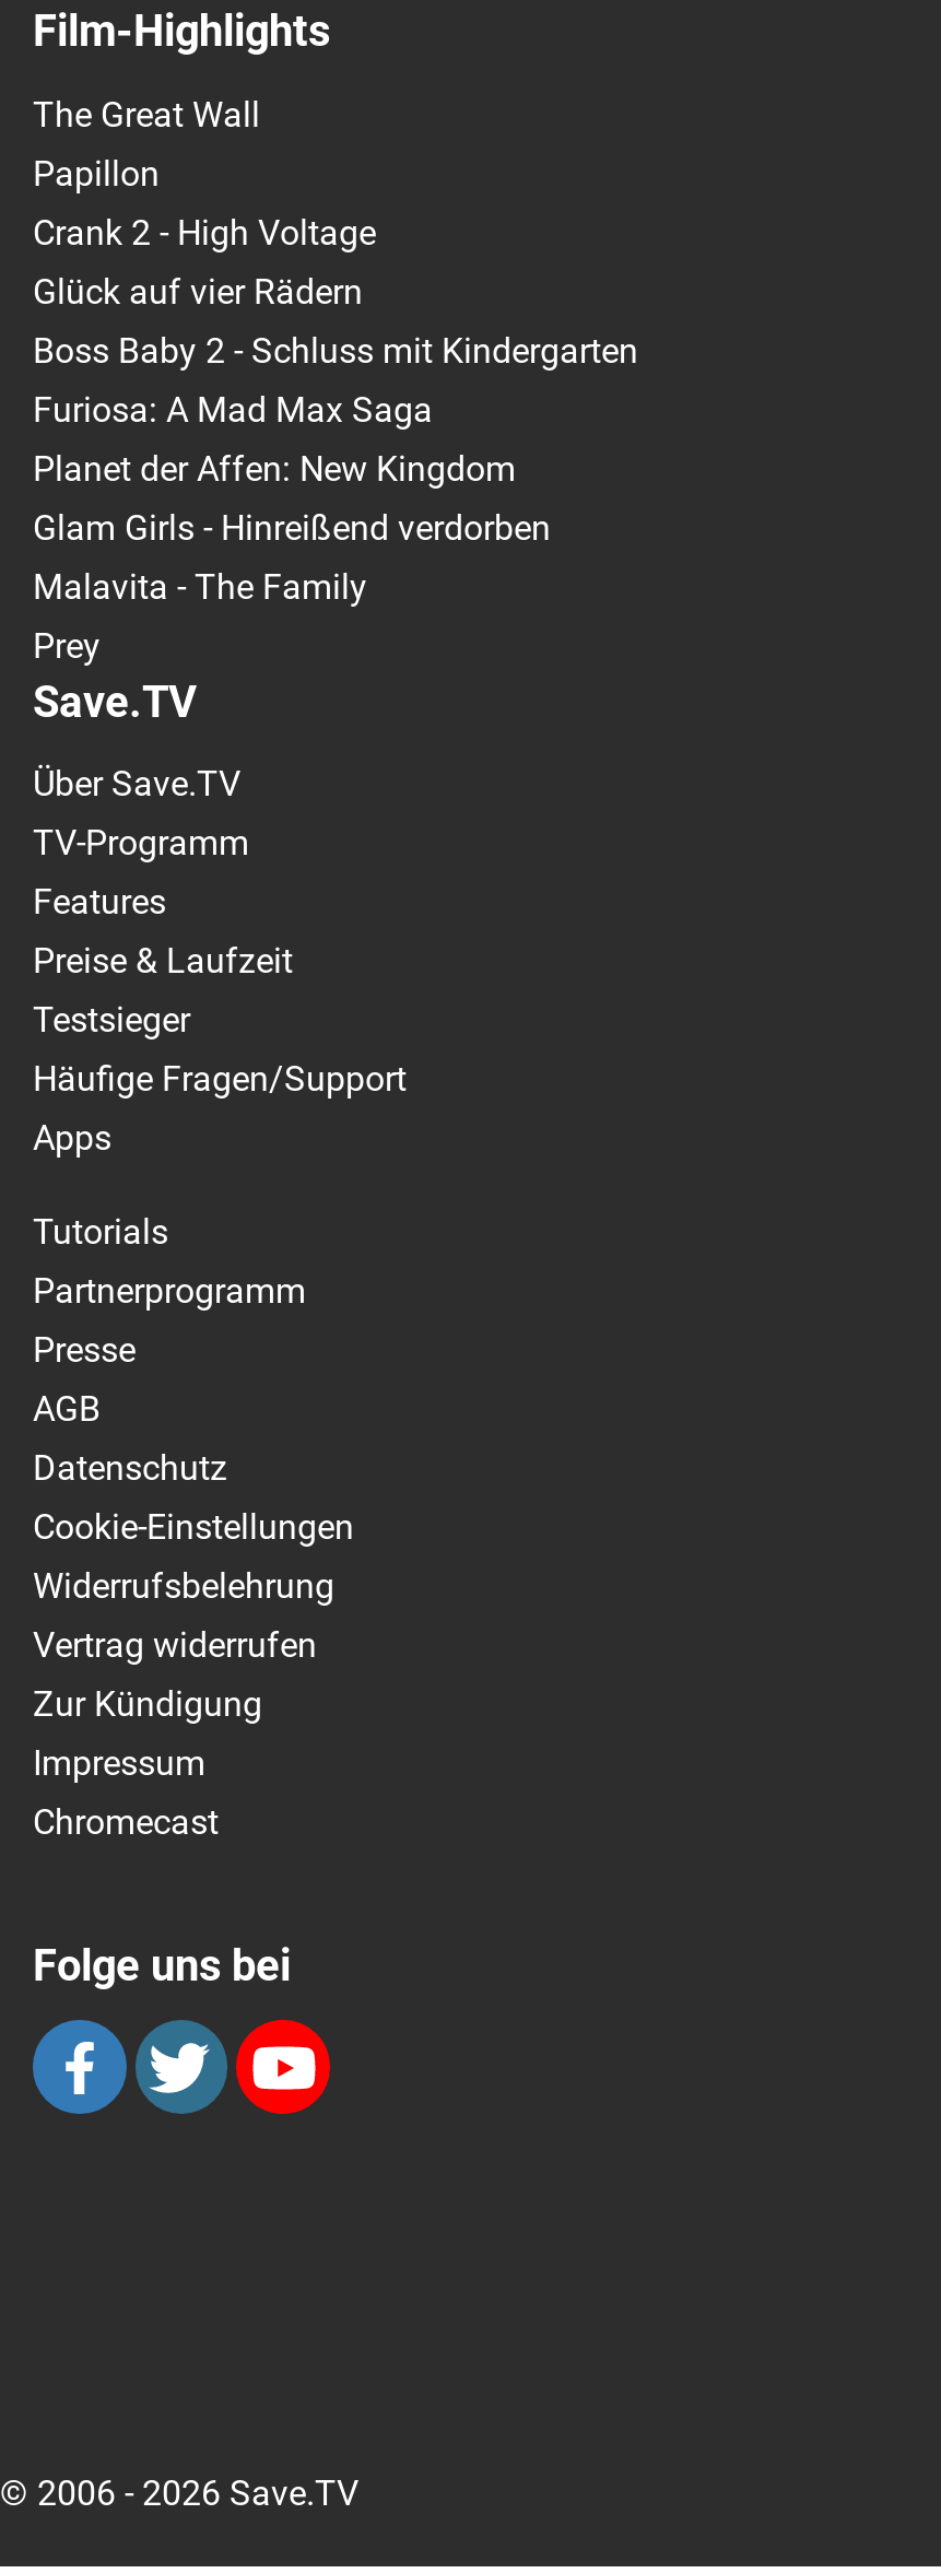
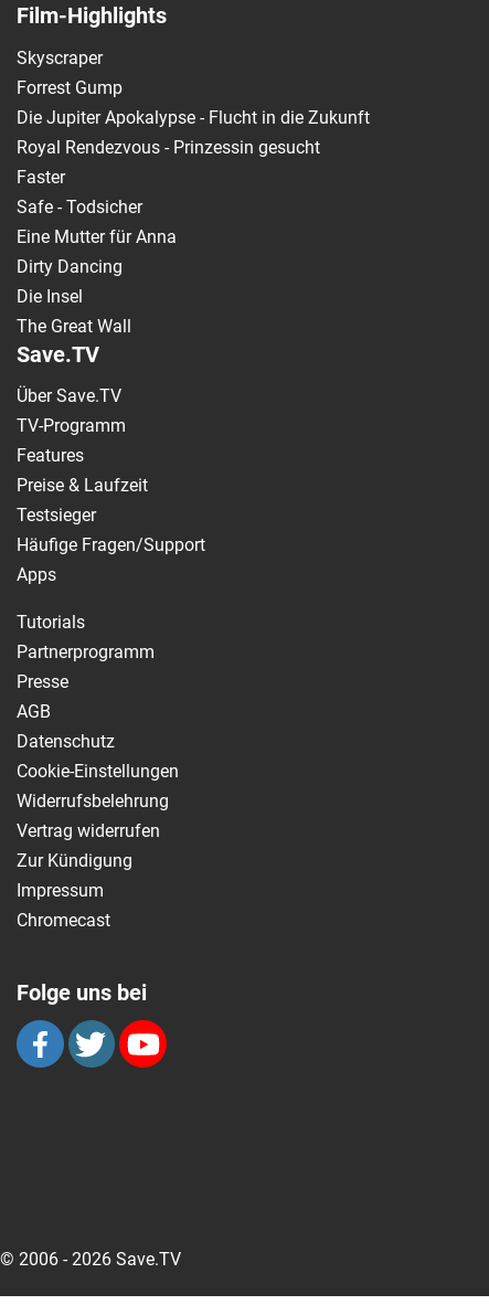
+ Skyscraper
+ Forrest Gump
+ Die Jupiter Apokalypse - Flucht in die Zukunft
+ Royal Rendezvous - Prinzessin gesucht
+ Faster
+ Safe - Todsicher
+ Eine Mutter für Anna
+ Dirty Dancing
+ Die Insel

moved down: The Great Wall

- Papillon
- Crank 2 - High Voltage
- Glück auf vier Rädern
- Boss Baby 2 - Schluss mit Kindergarten
- Furiosa: A Mad Max Saga
- Planet der Affen: New Kingdom
- Glam Girls - Hinreißend verdorben
- Malavita - The Family
- Prey
